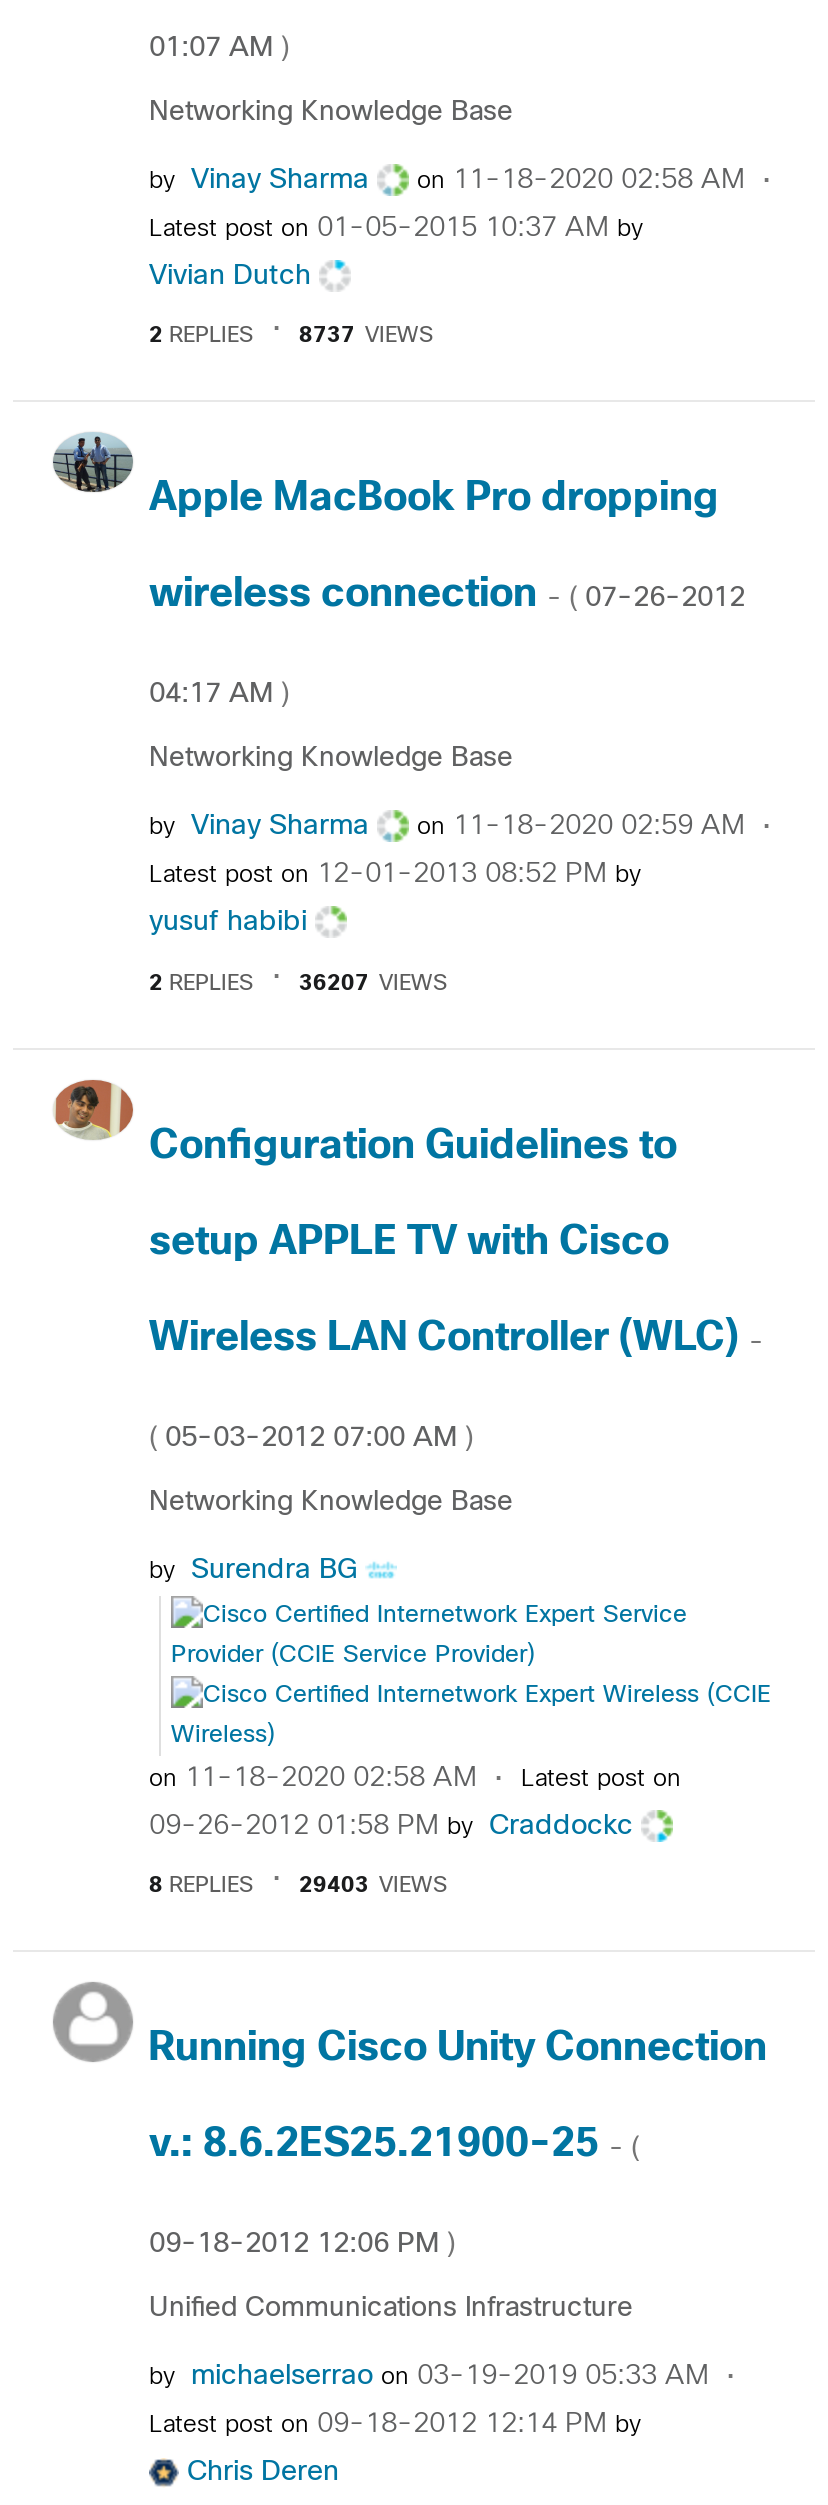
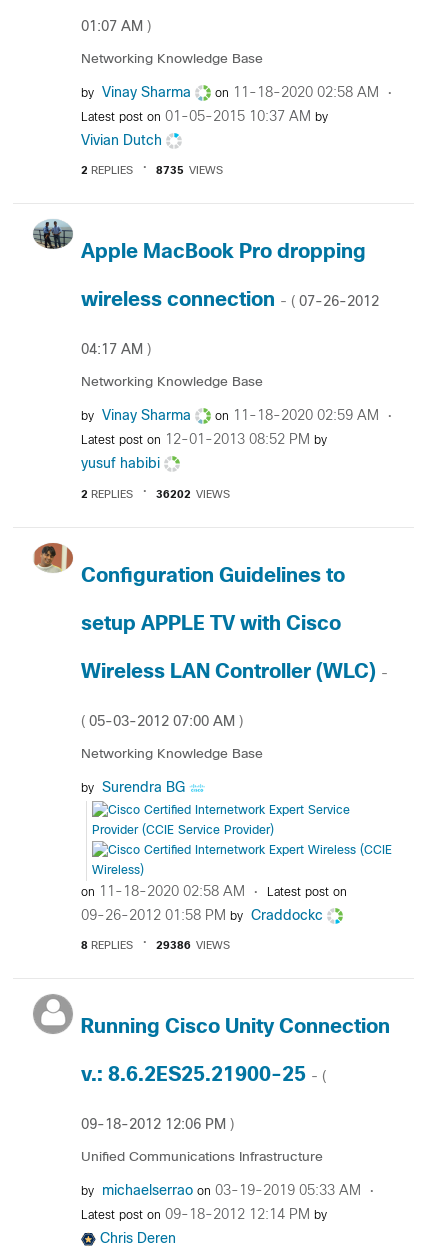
- 8737 VIEWS
+ 8735 VIEWS

- 36207 VIEWS
+ 36202 VIEWS

- 29403 VIEWS
+ 29386 VIEWS
